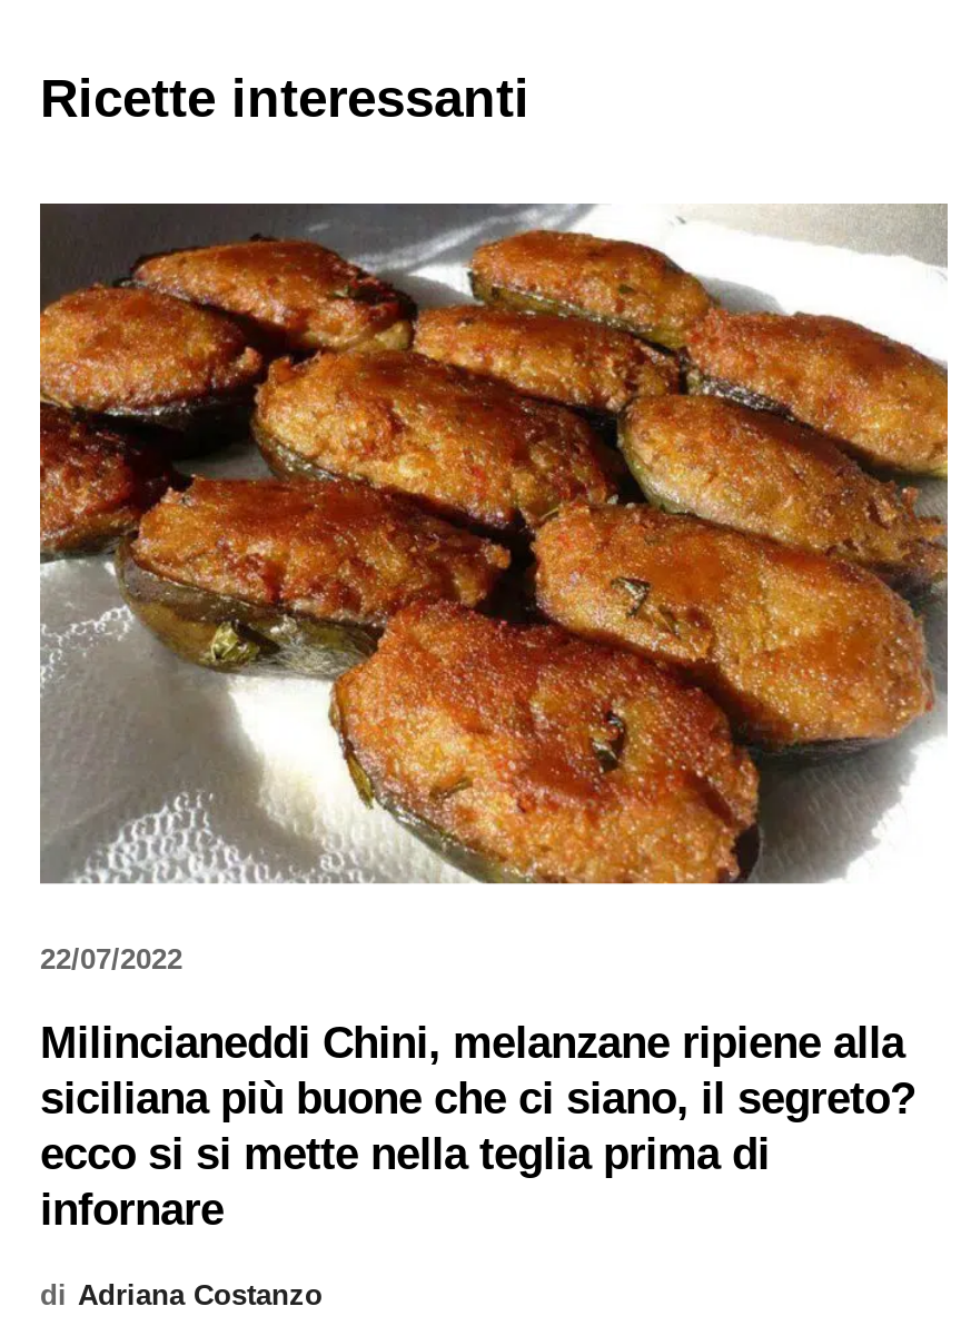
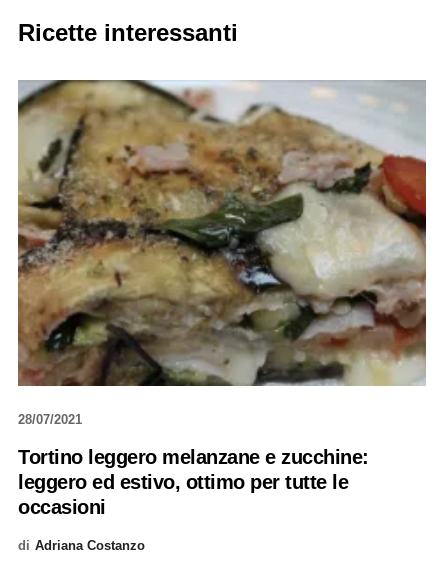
- [image]
- 22/07/2022
+ [image]
+ 28/07/2021

- Milincianeddi Chini, melanzane ripiene alla
- siciliana più buone che ci siano, il segreto?
- ecco si si mette nella teglia prima di
- infornare
+ Tortino leggero melanzane e zucchine:
+ leggero ed estivo, ottimo per tutte le
+ occasioni
